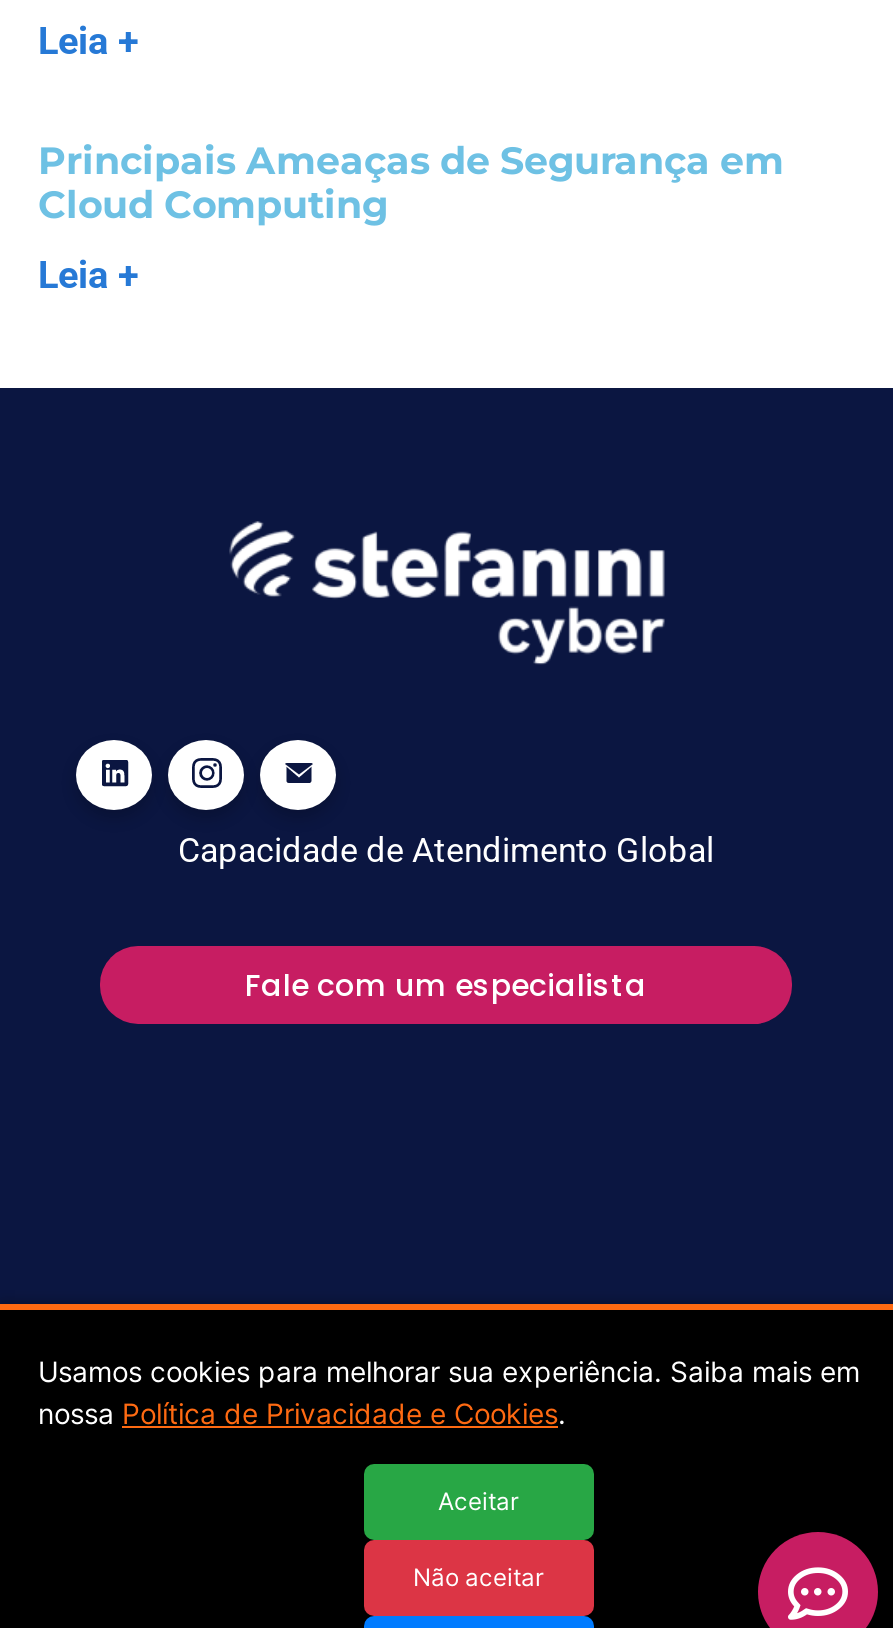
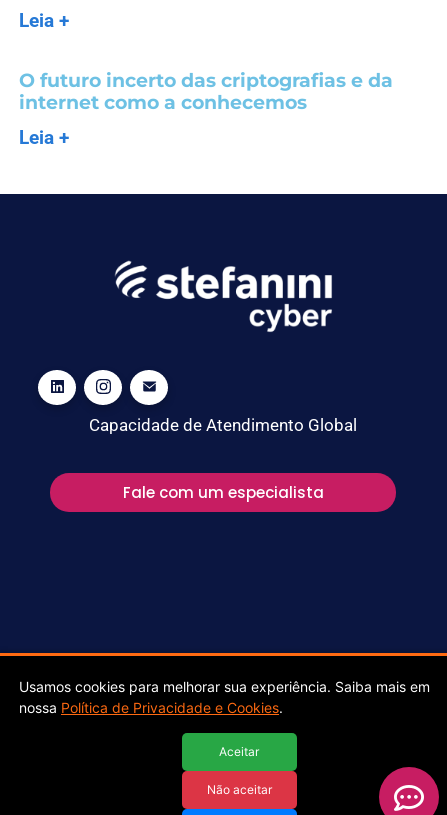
- Principais Ameaças de Segurança em
- Cloud Computing
+ O futuro incerto das criptografias e da
+ internet como a conhecemos
